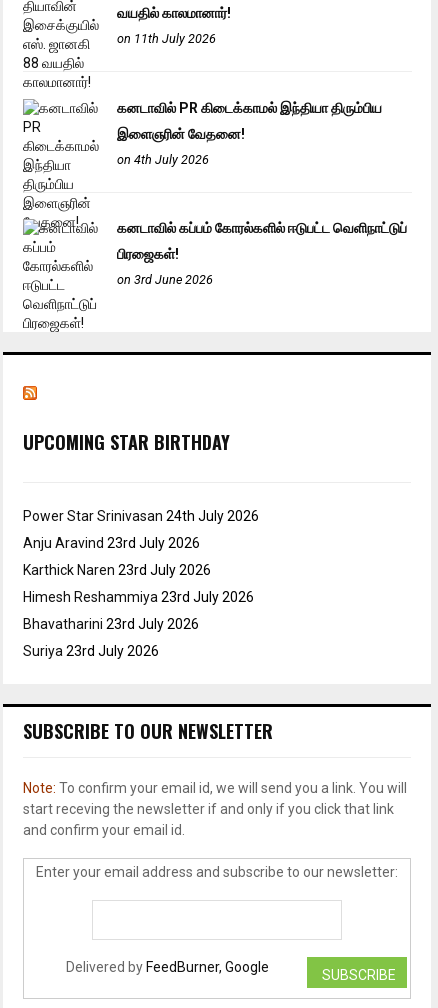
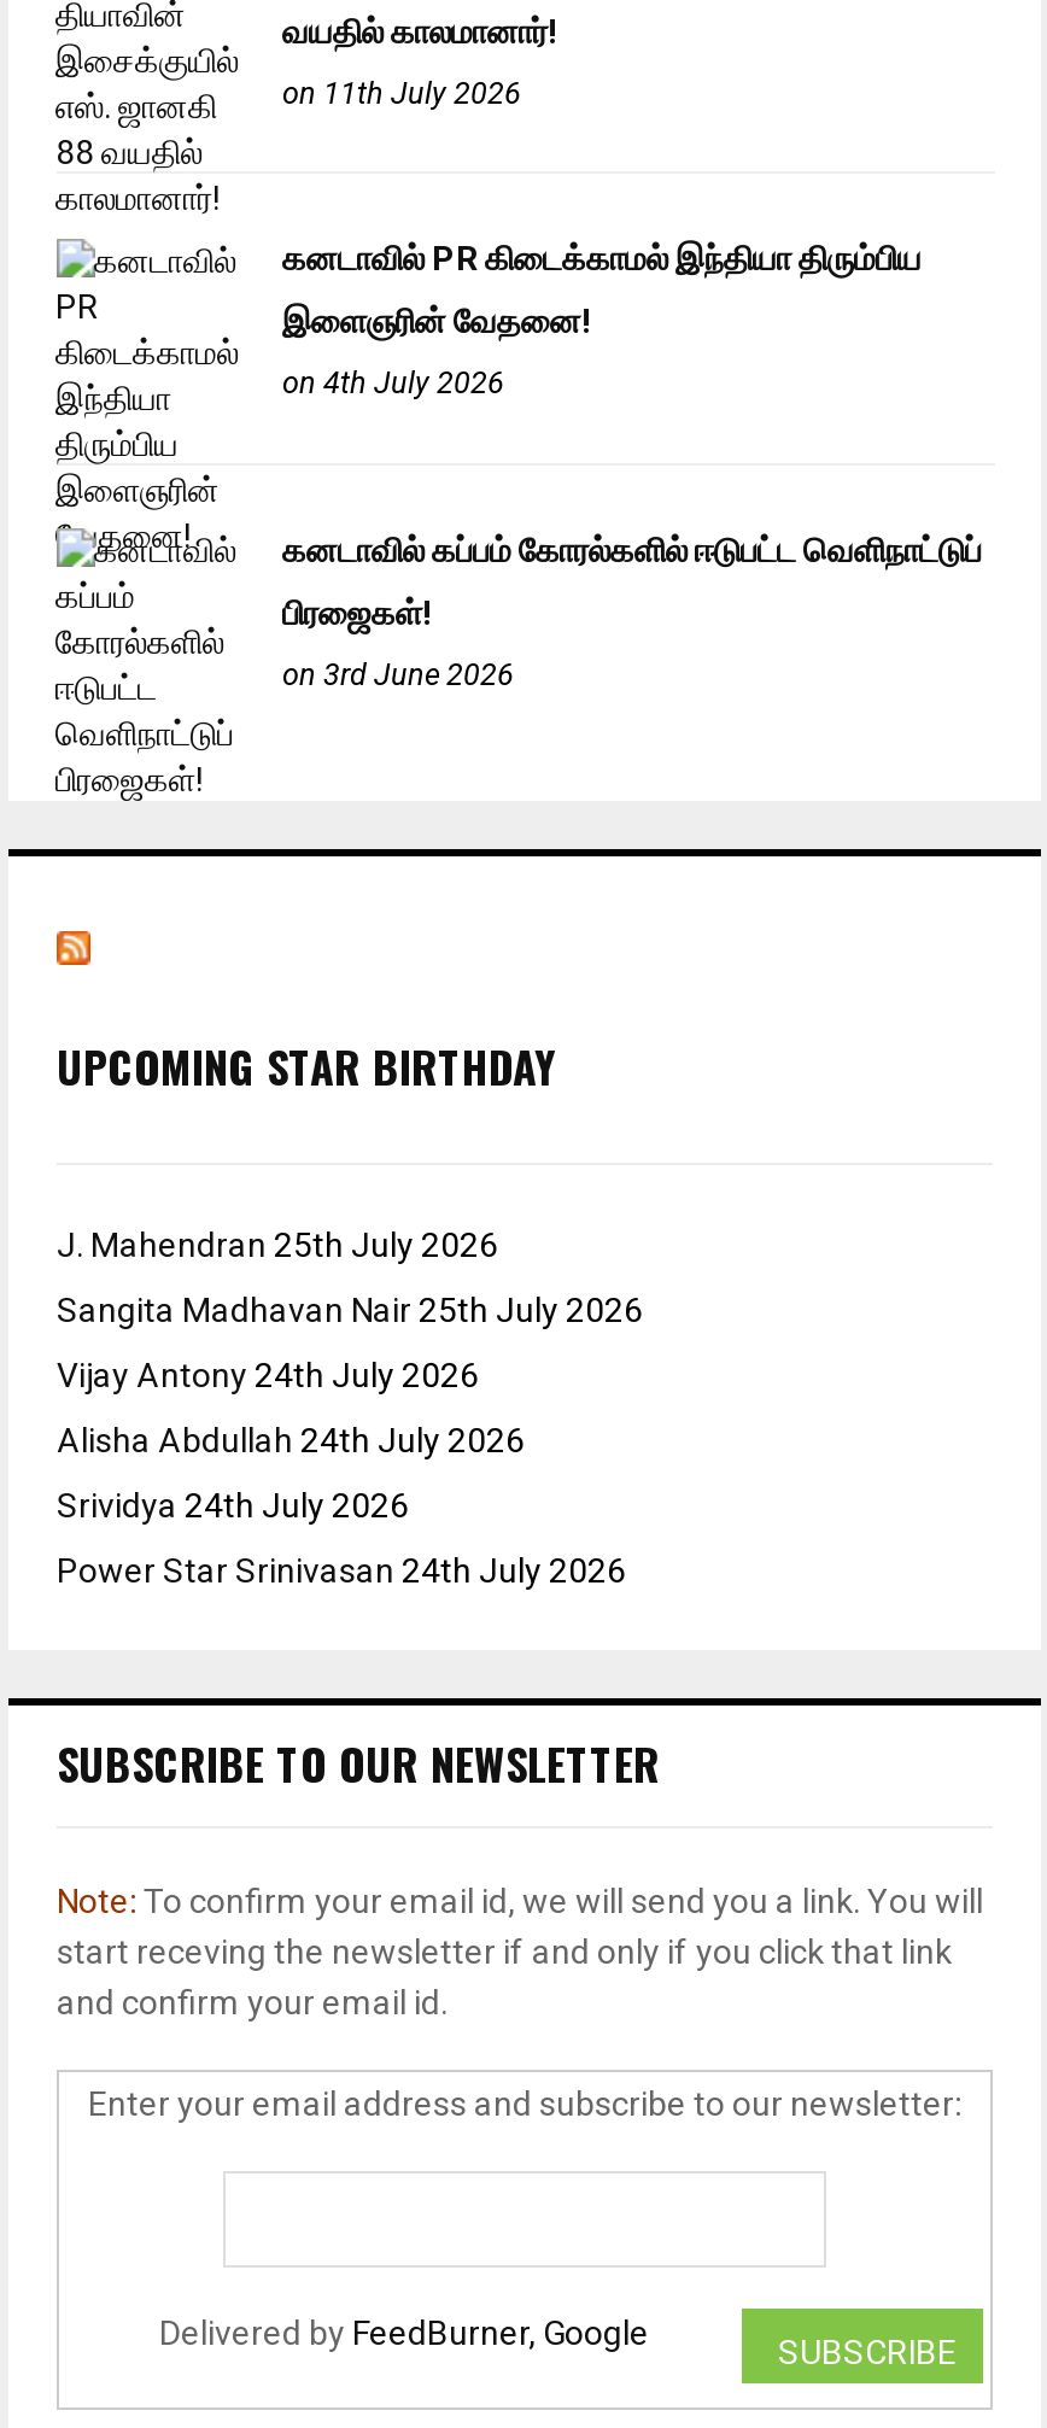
+ J. Mahendran 25th July 2026
+ Sangita Madhavan Nair 25th July 2026
+ Vijay Antony 24th July 2026
+ Alisha Abdullah 24th July 2026
+ Srividya 24th July 2026

moved down: Power Star Srinivasan 24th July 2026

- Anju Aravind 23rd July 2026
- Karthick Naren 23rd July 2026
- Himesh Reshammiya 23rd July 2026
- Bhavatharini 23rd July 2026
- Suriya 23rd July 2026
